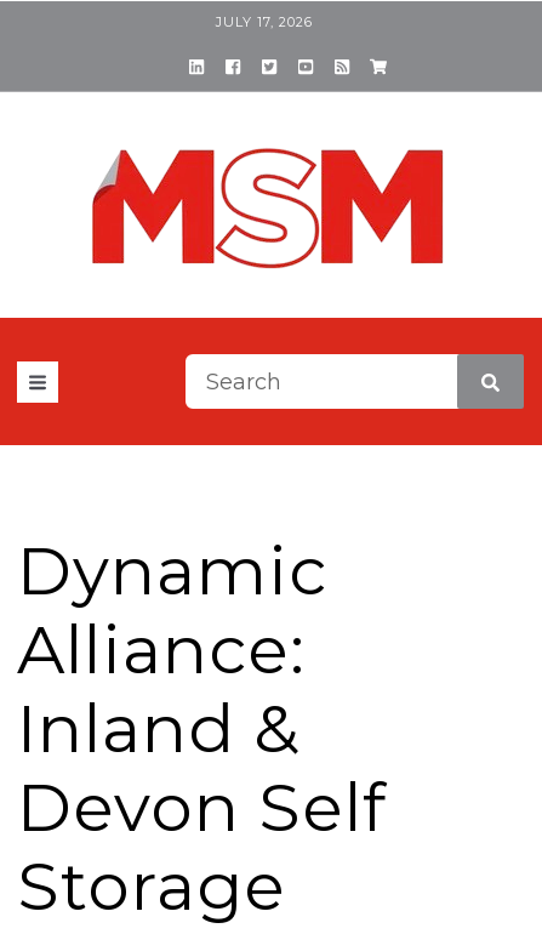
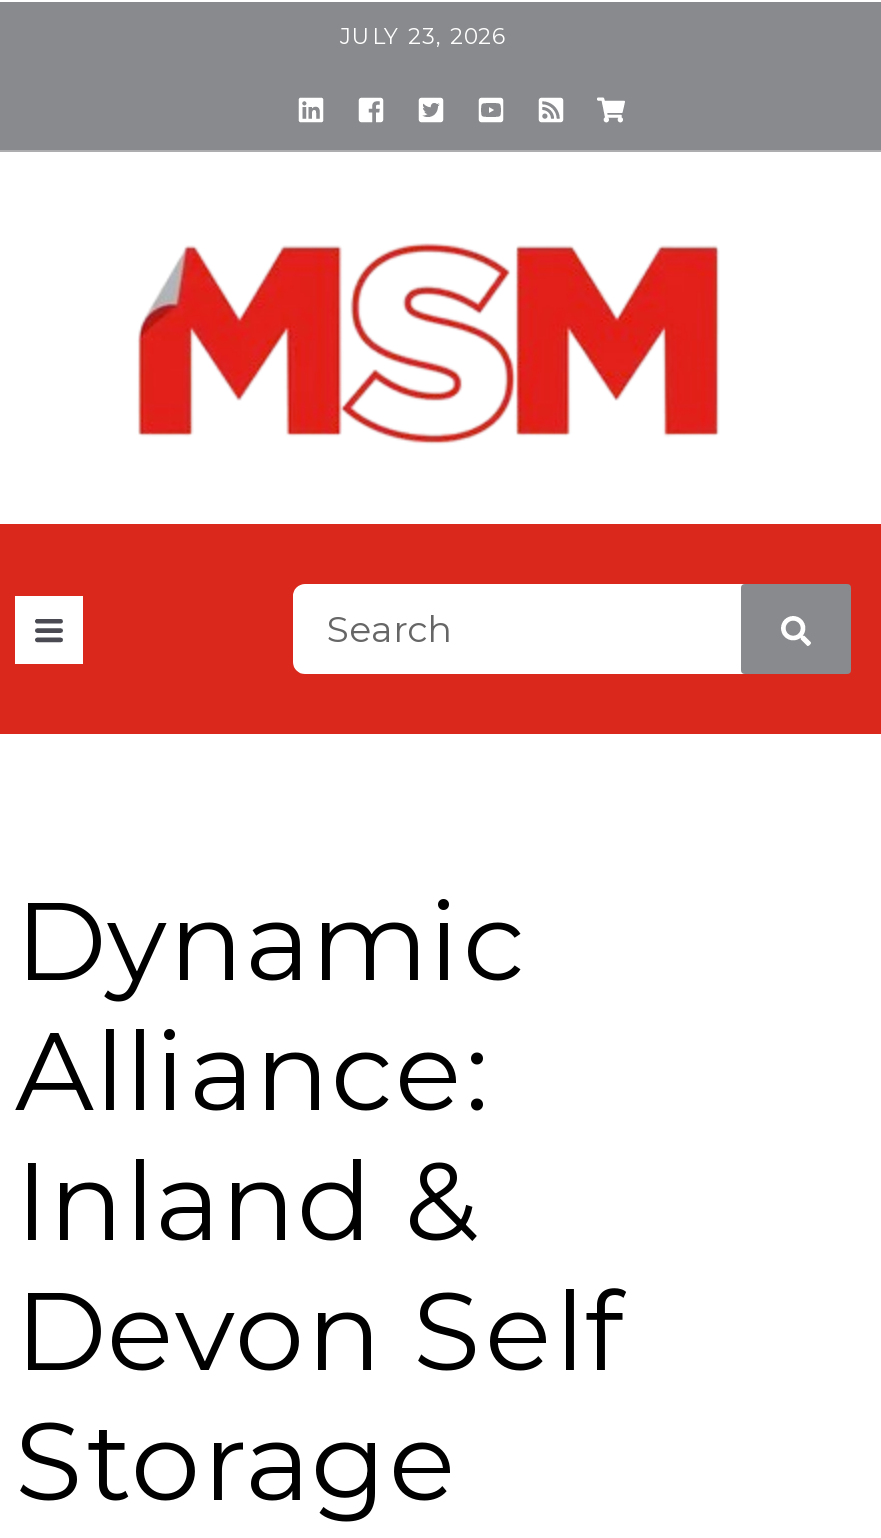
- JULY 17, 2026
+ JULY 23, 2026
